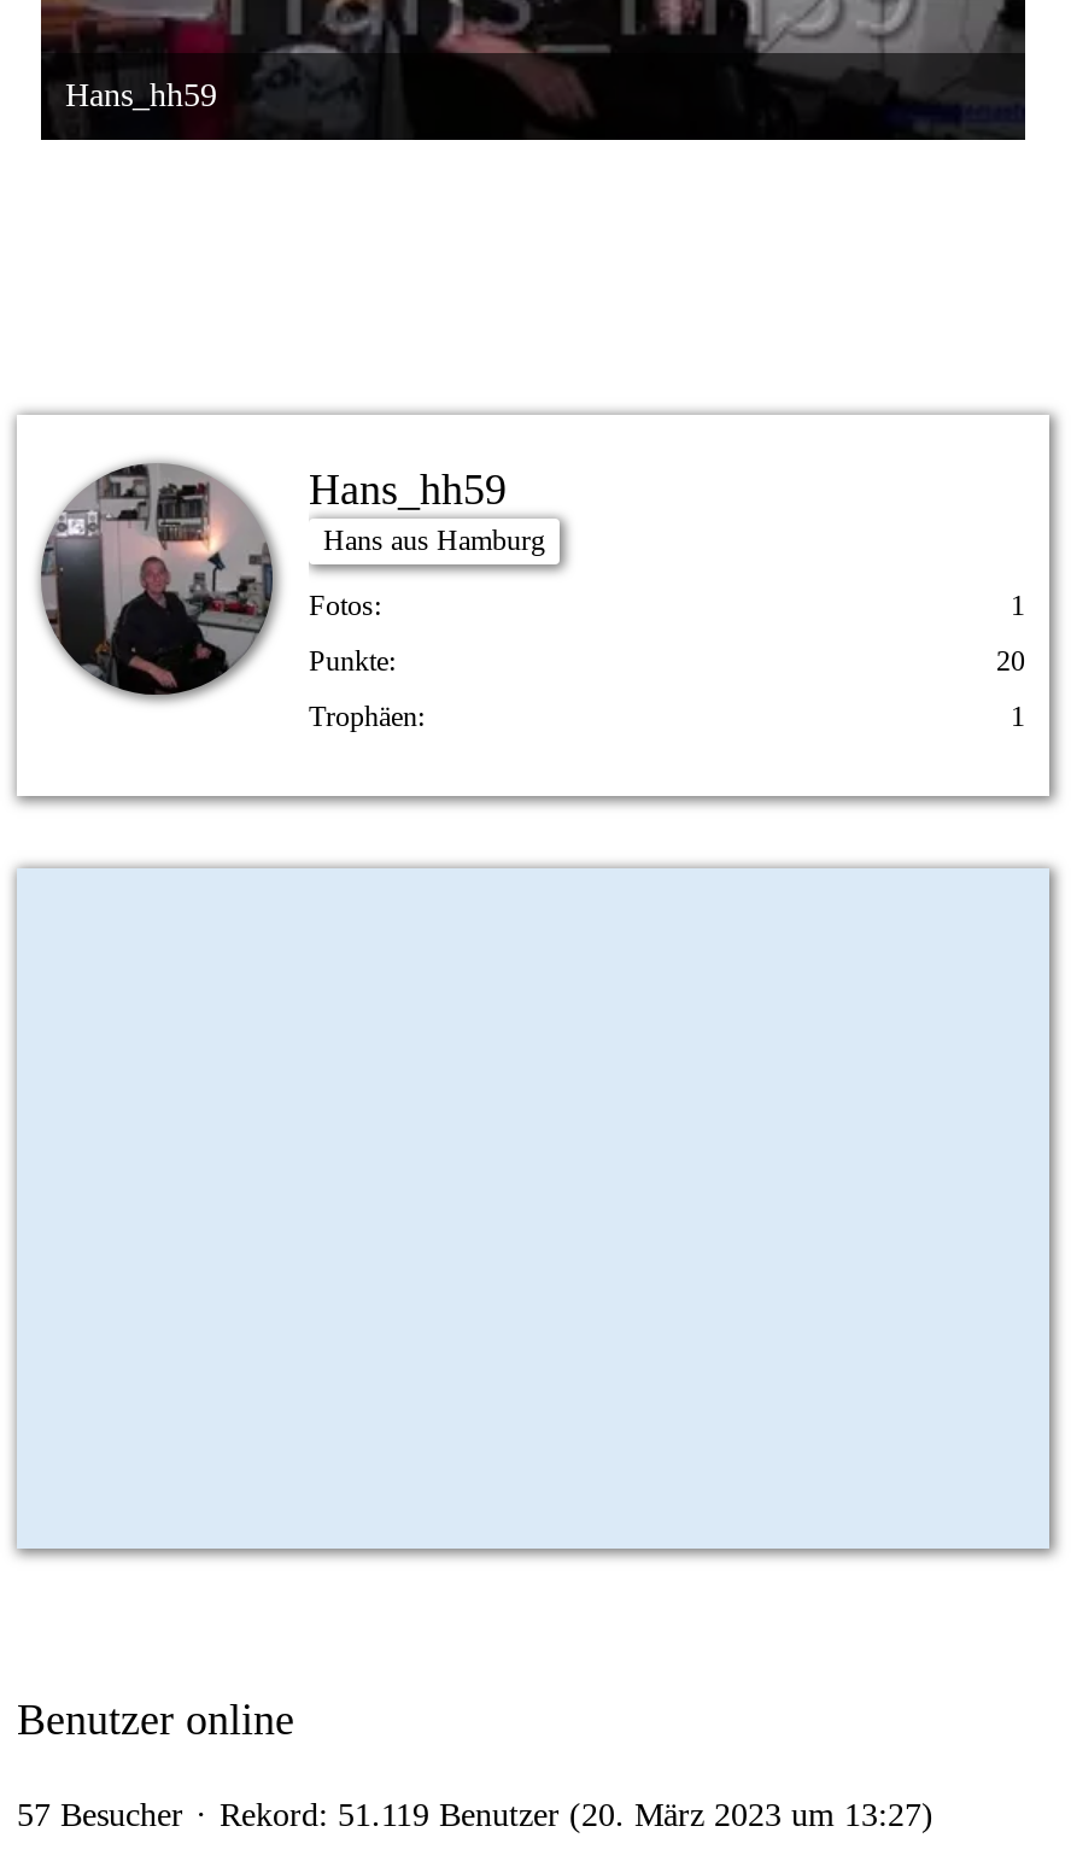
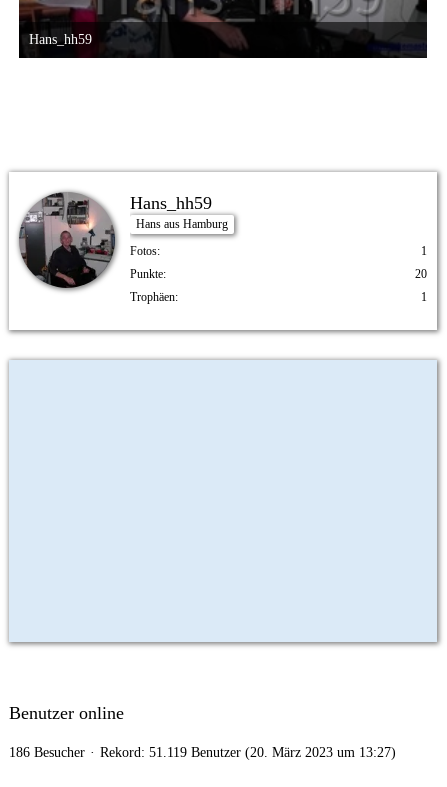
- 57 Besucher Rekord: 51.119 Benutzer (20. März 2023 um 13:27)
+ 186 Besucher Rekord: 51.119 Benutzer (20. März 2023 um 13:27)
